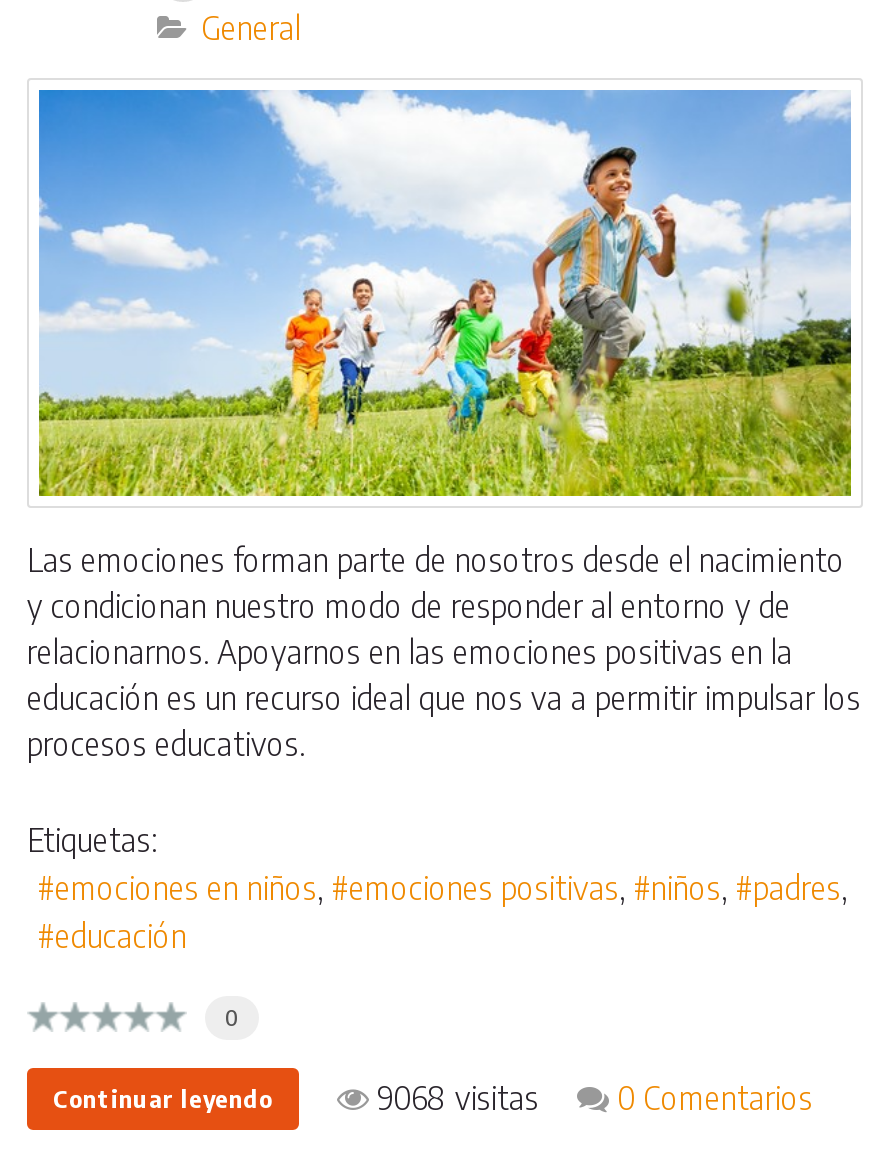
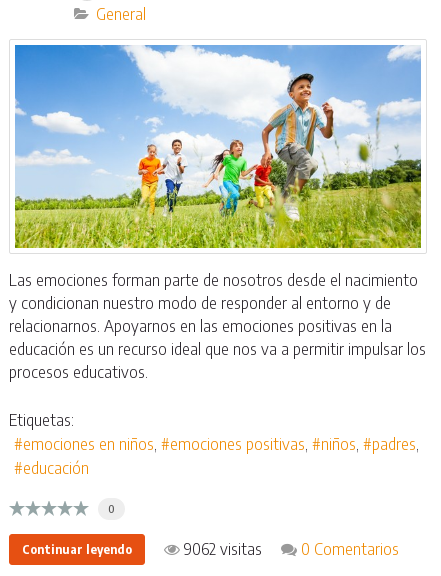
- 9068 visitas 0 Comentarios
+ 9062 visitas 0 Comentarios
